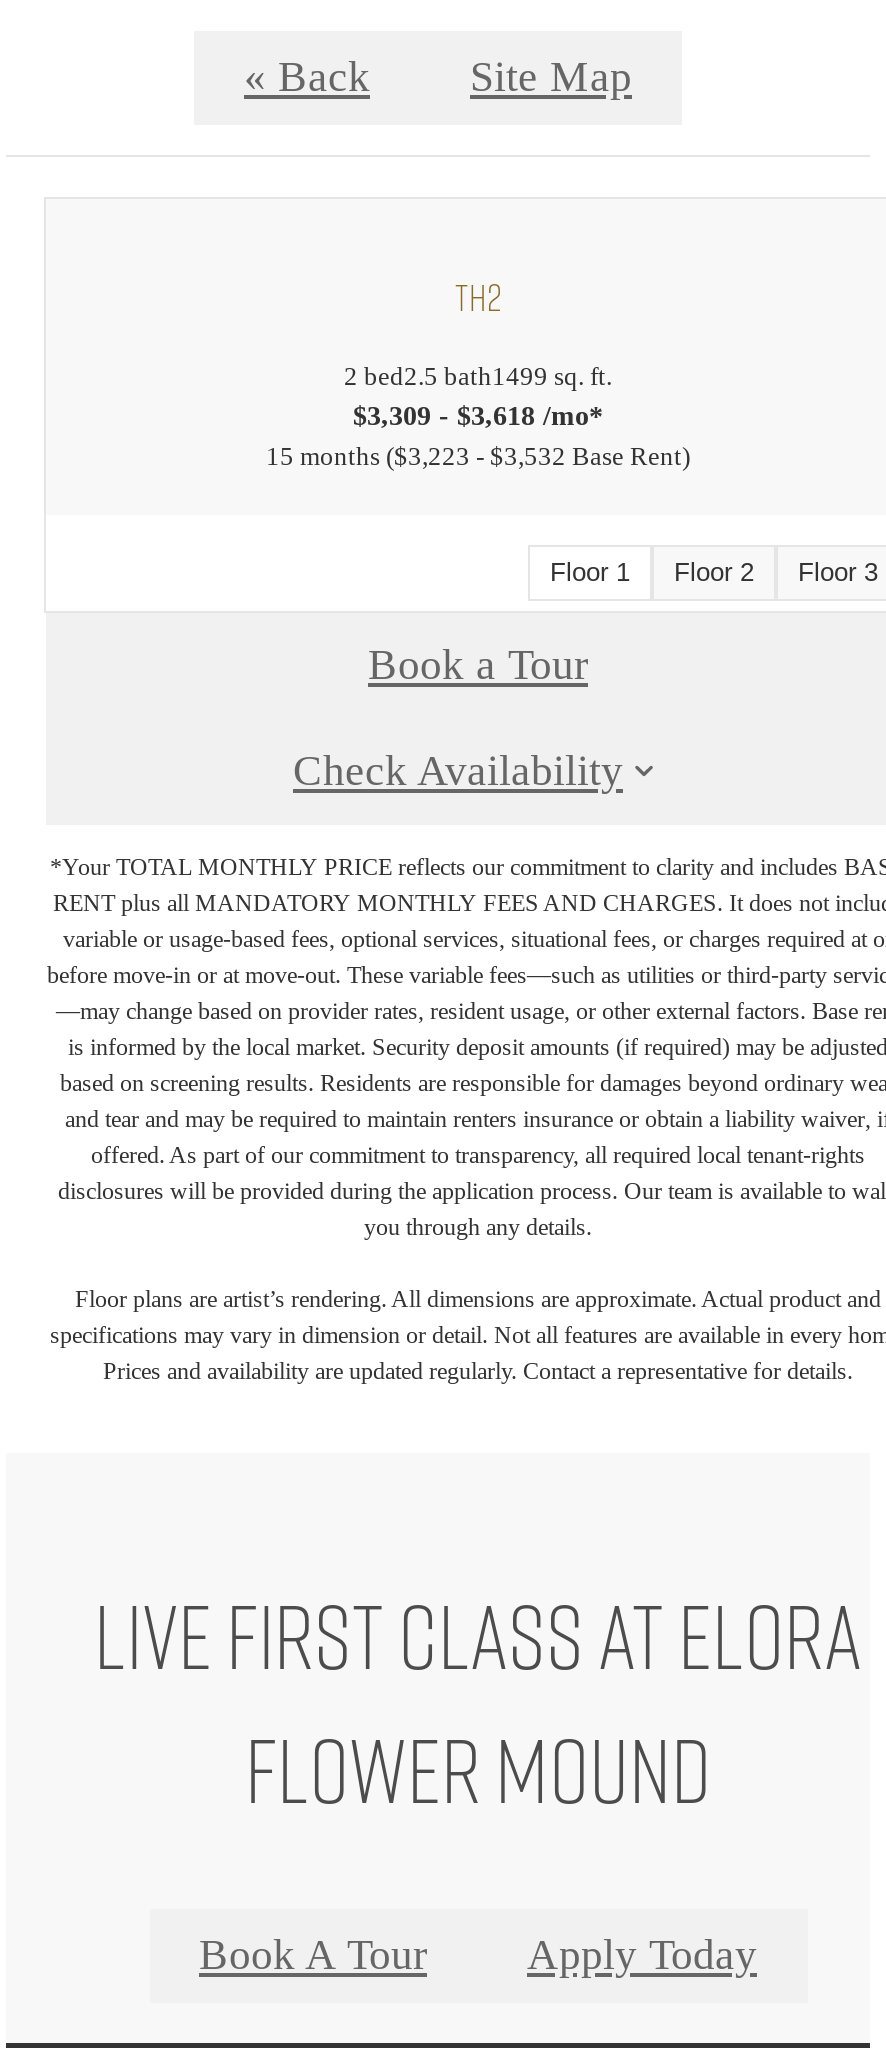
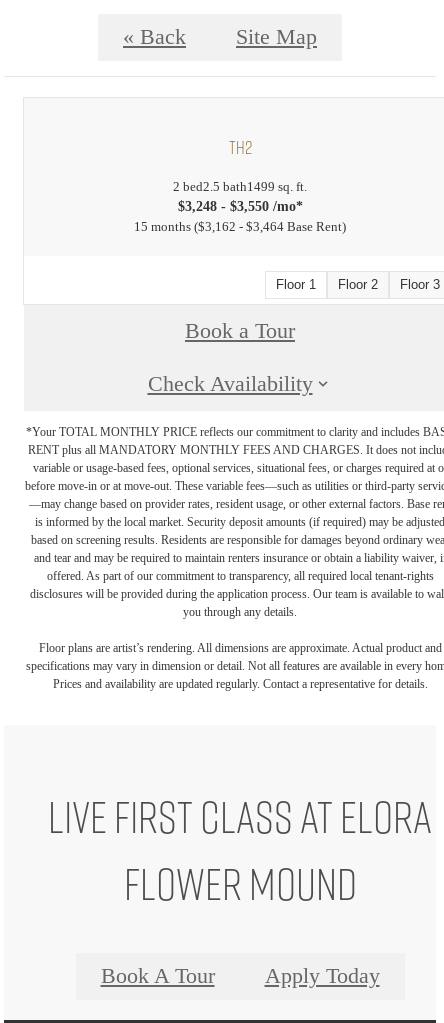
- $3,309 - $3,618 /mo*
+ $3,248 - $3,550 /mo*

- 15 months $3,223 - $3,532 Base Rent
+ 15 months $3,162 - $3,464 Base Rent
